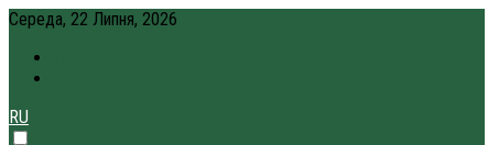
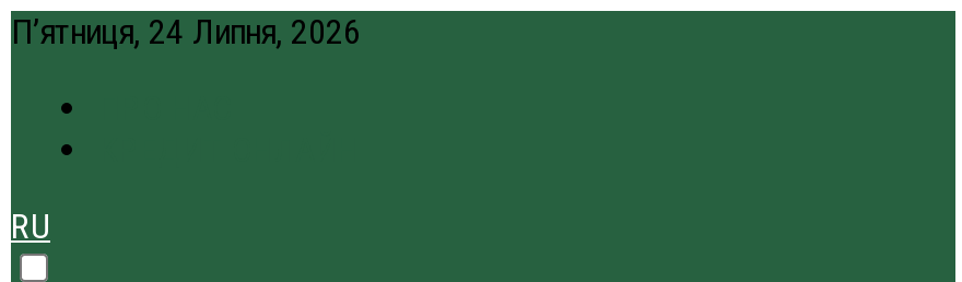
- Середа, 22 Липня, 2026
+ П’ятниця, 24 Липня, 2026
